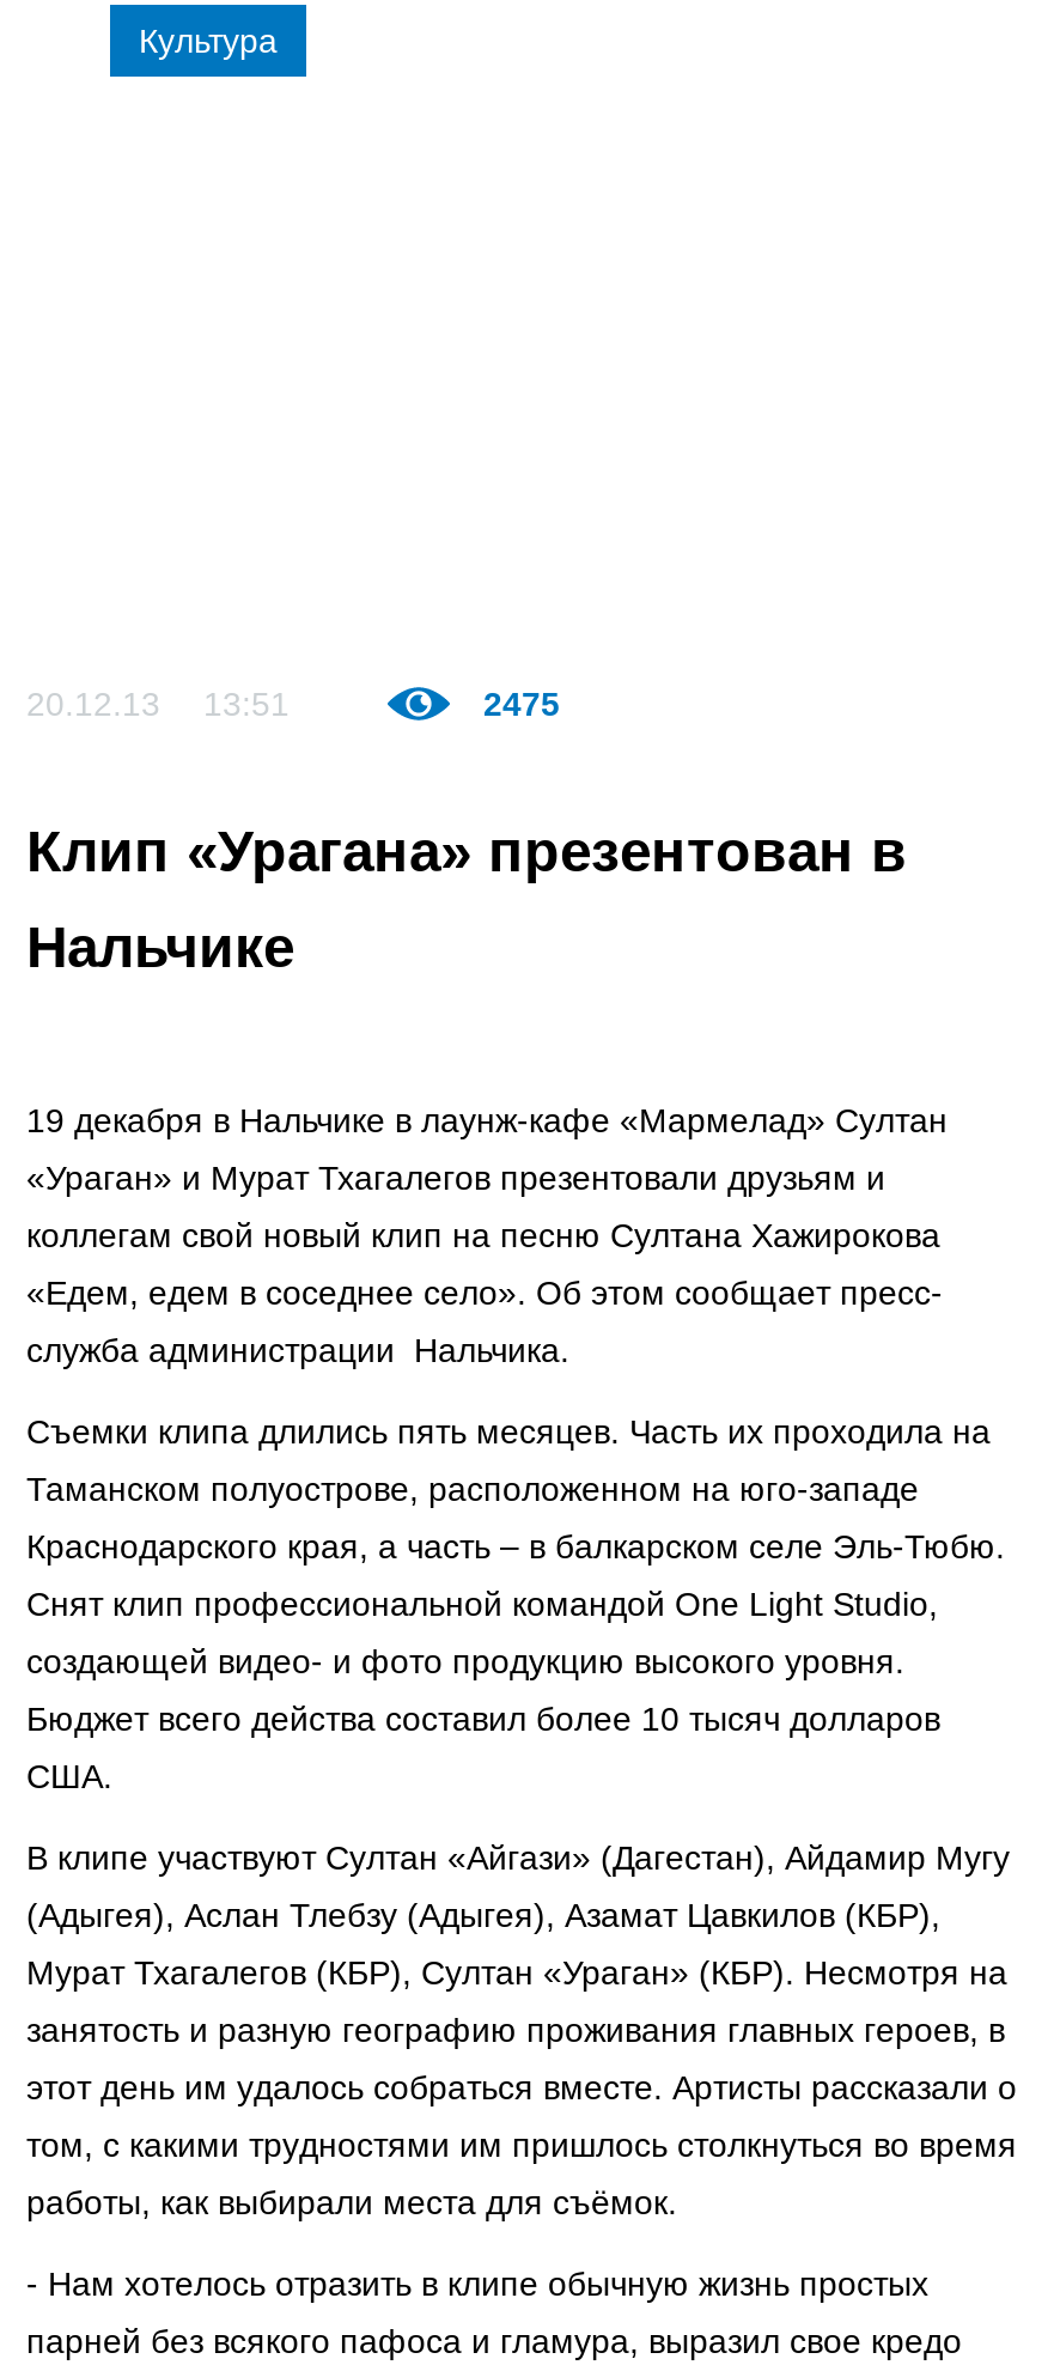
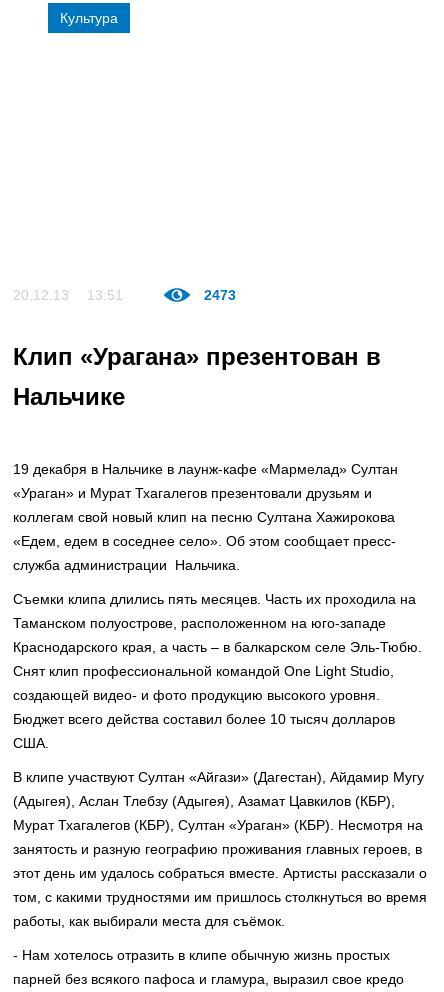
- 2475
+ 2473
